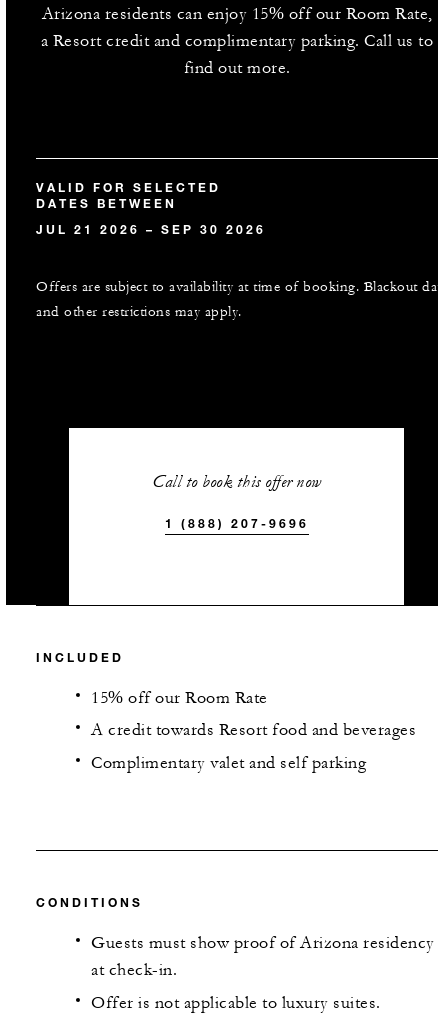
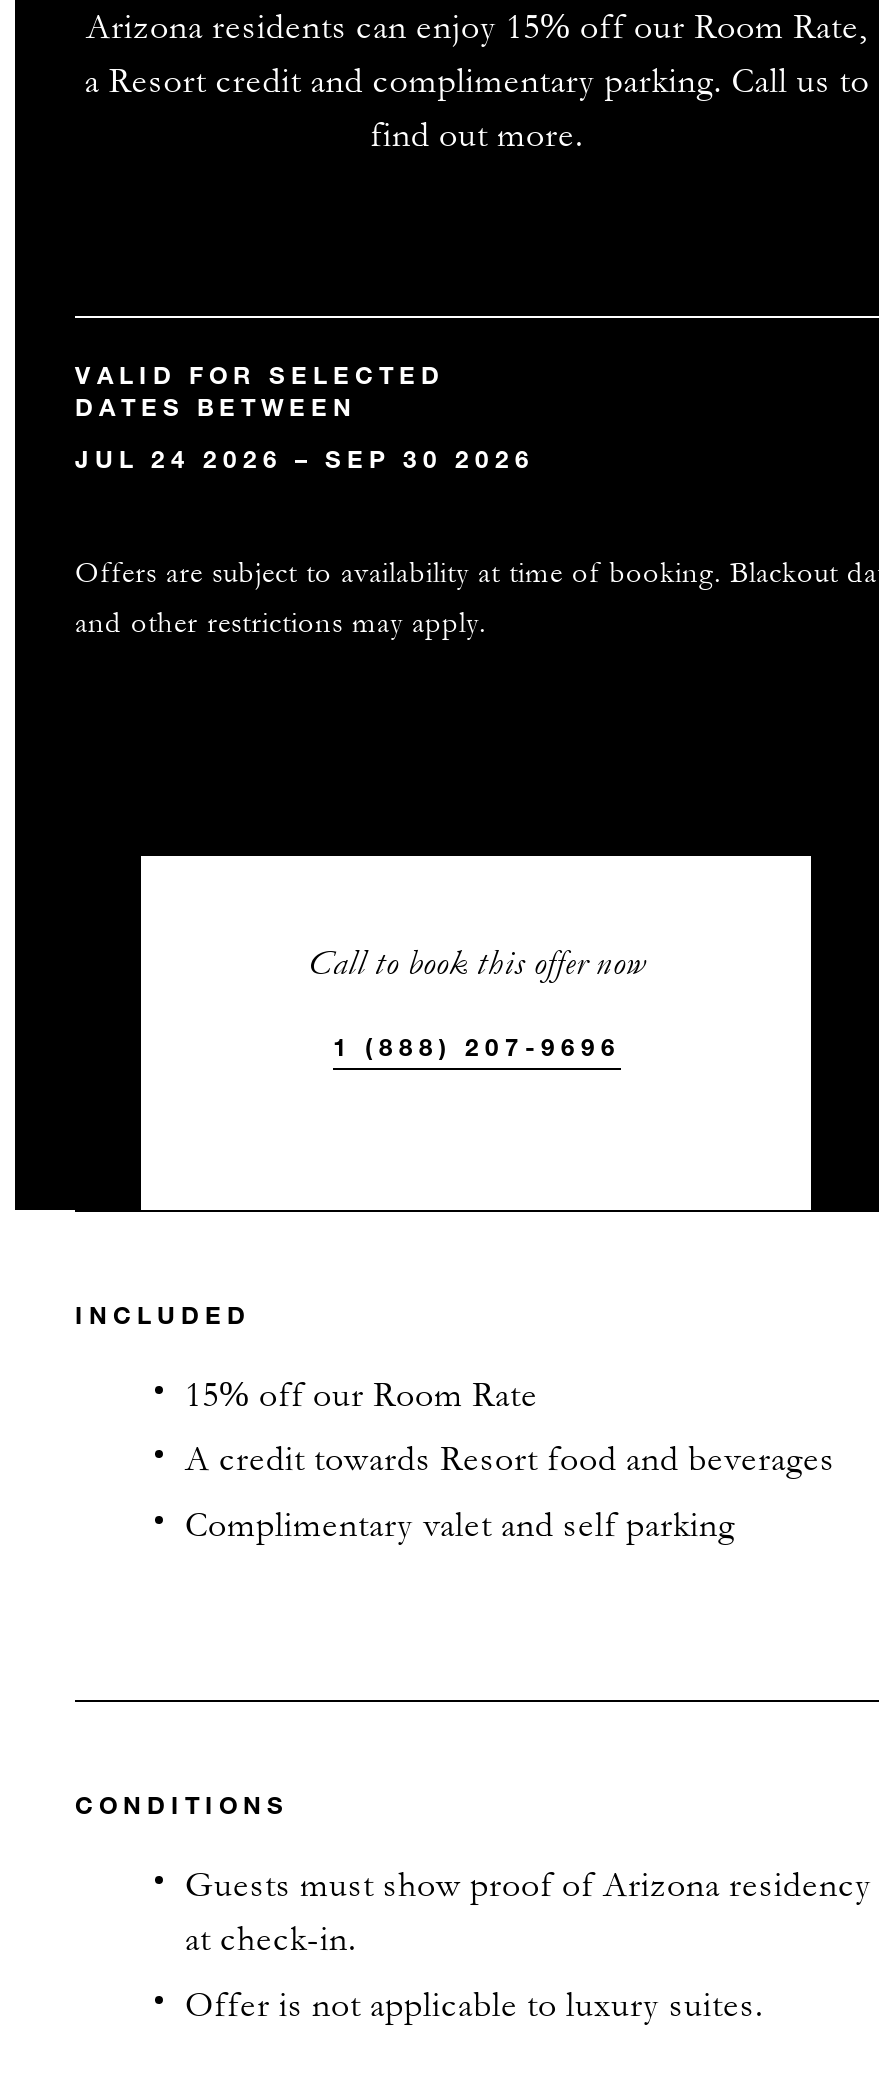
- JUL 21 2026 – SEP 30 2026
+ JUL 24 2026 – SEP 30 2026
